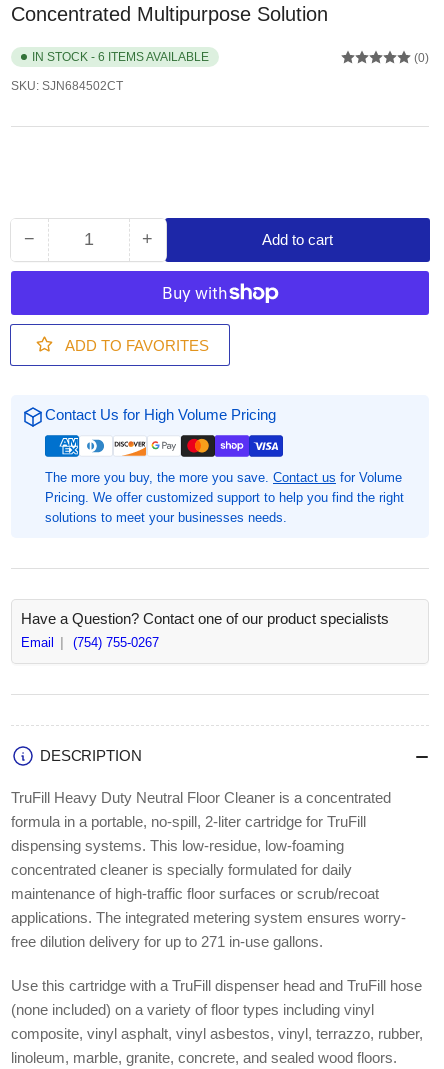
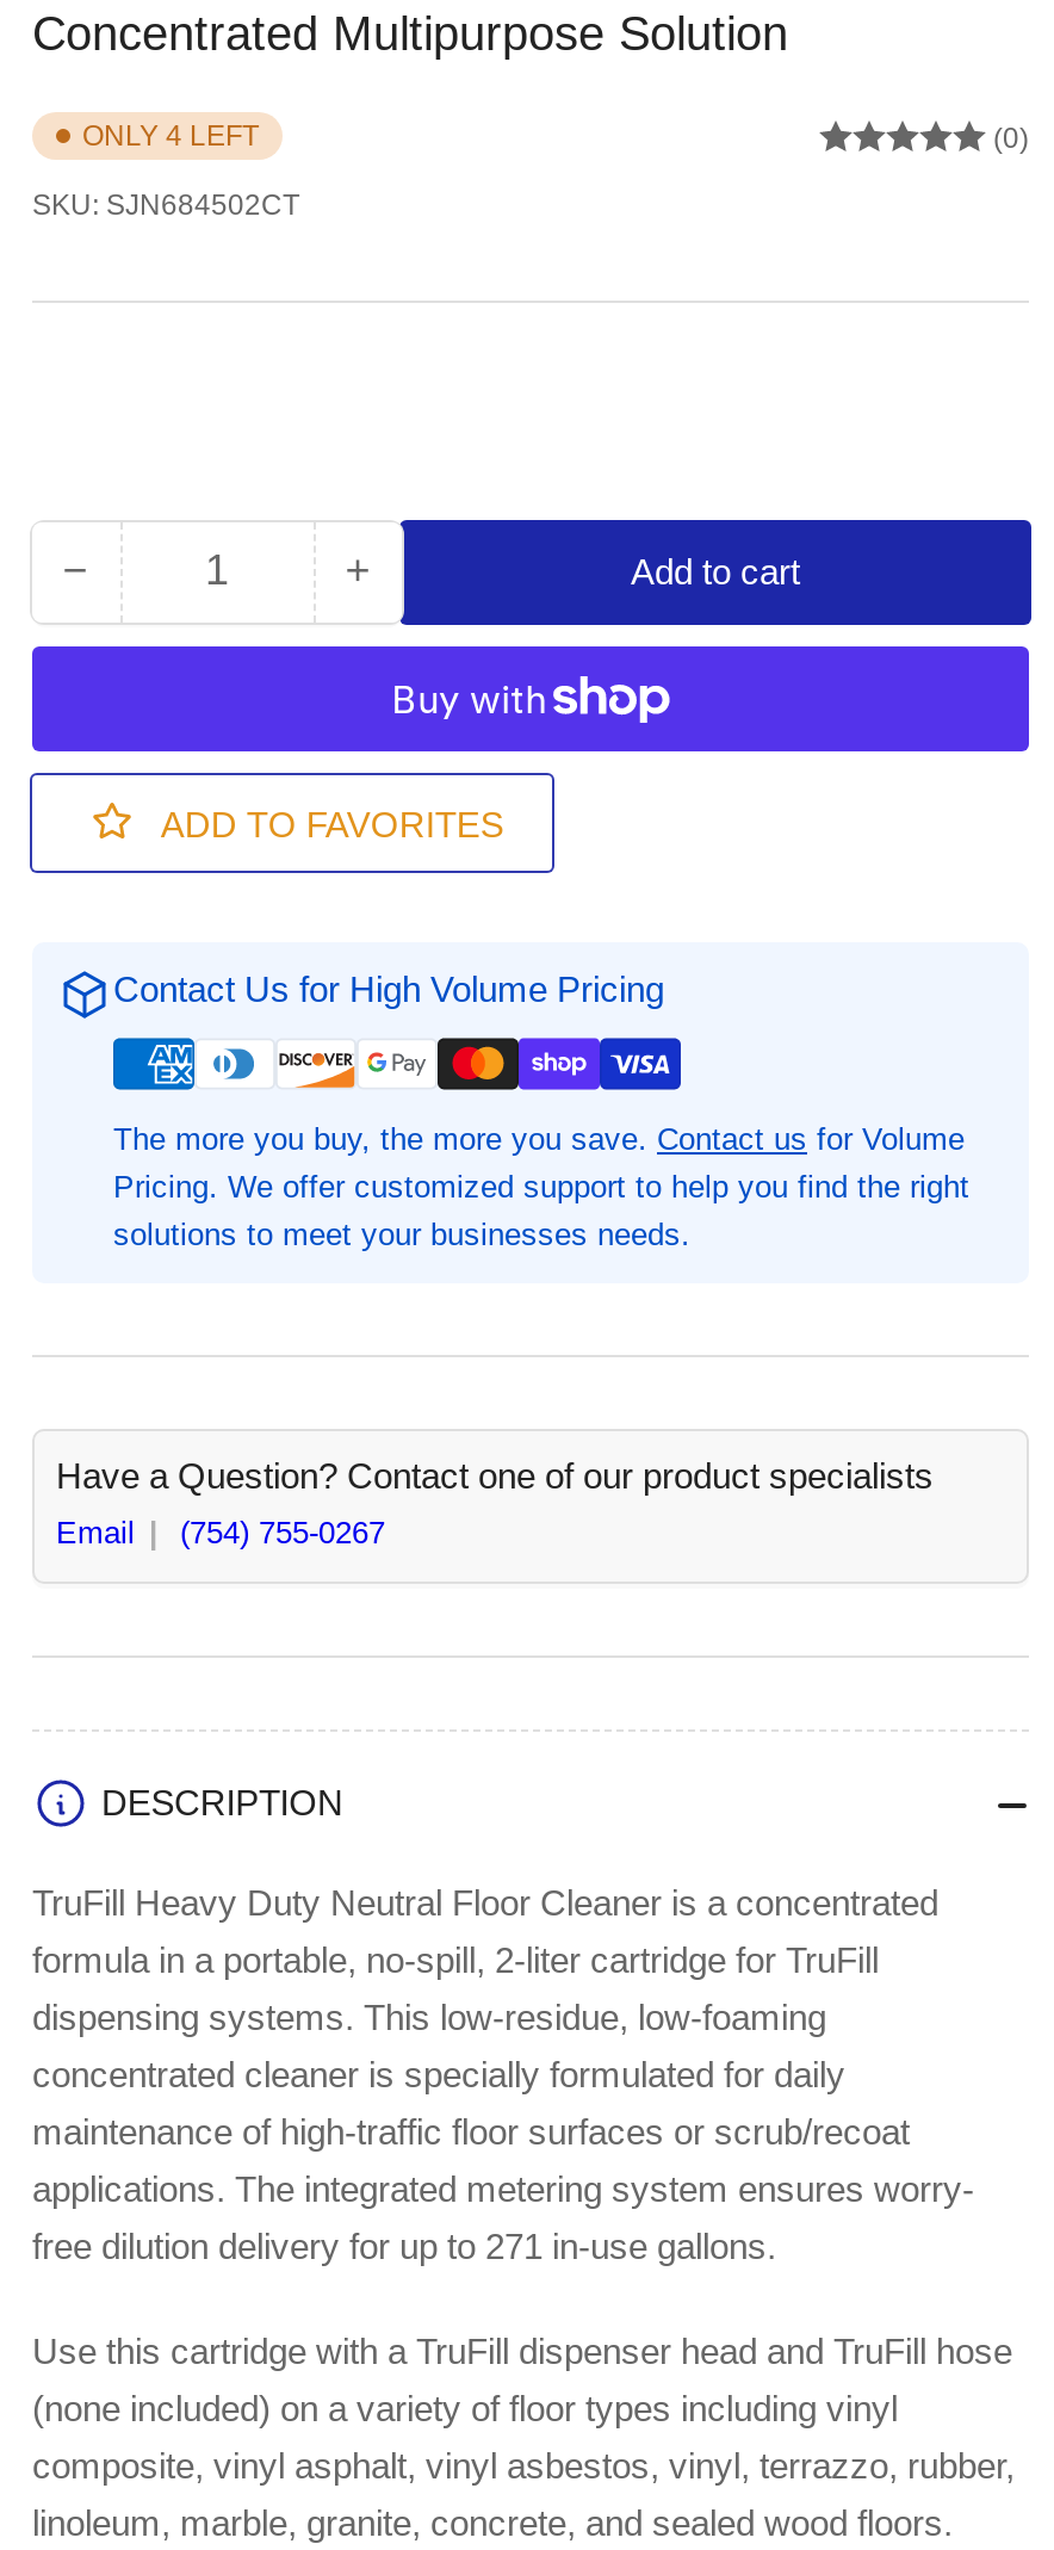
- IN STOCK - 6 ITEMS AVAILABLE
+ ONLY 4 LEFT
